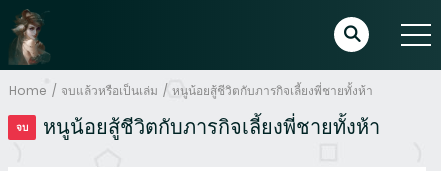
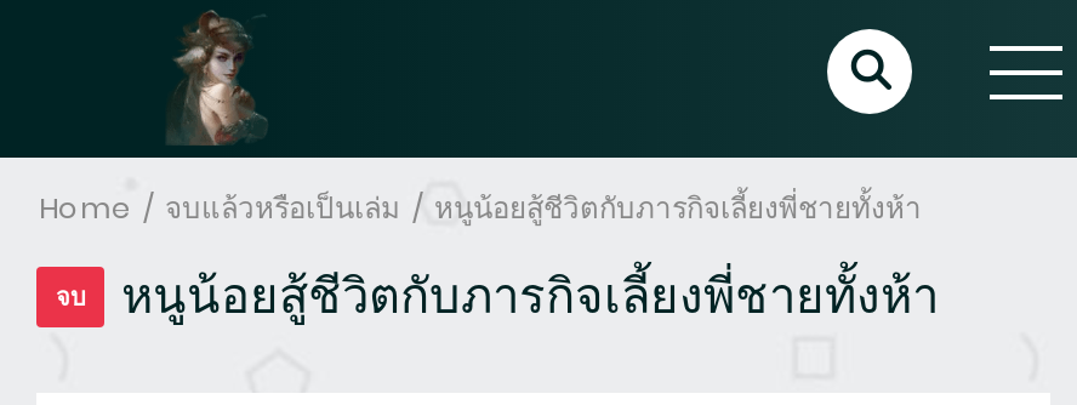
+ [image]

- [image]
